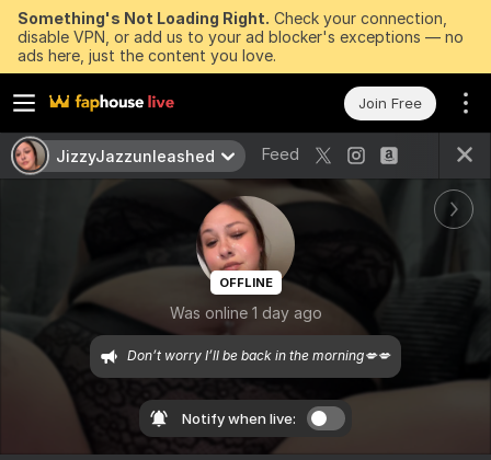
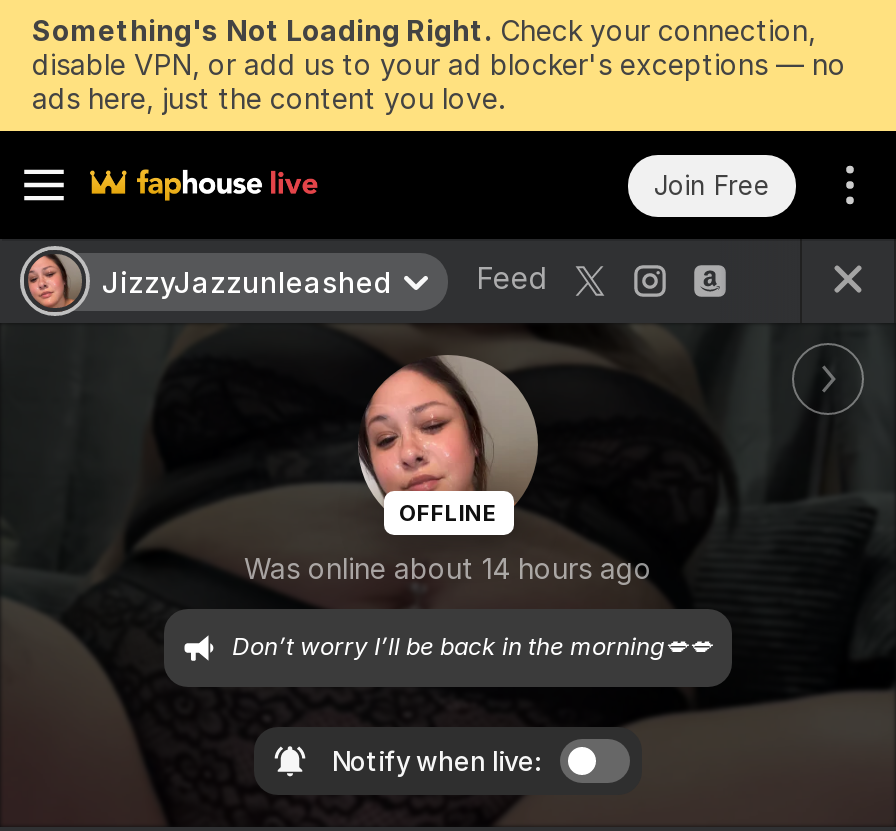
- Was online 1 day ago
+ Was online about 14 hours ago
